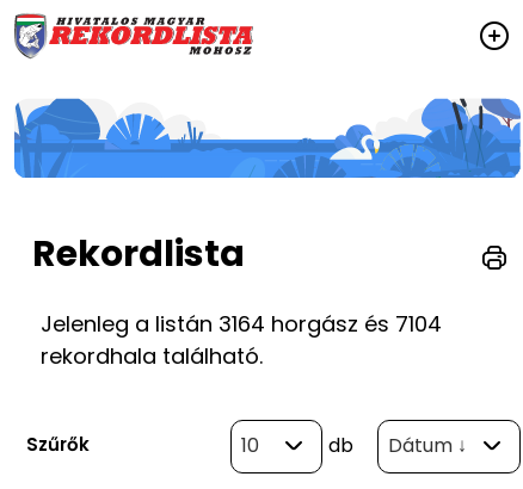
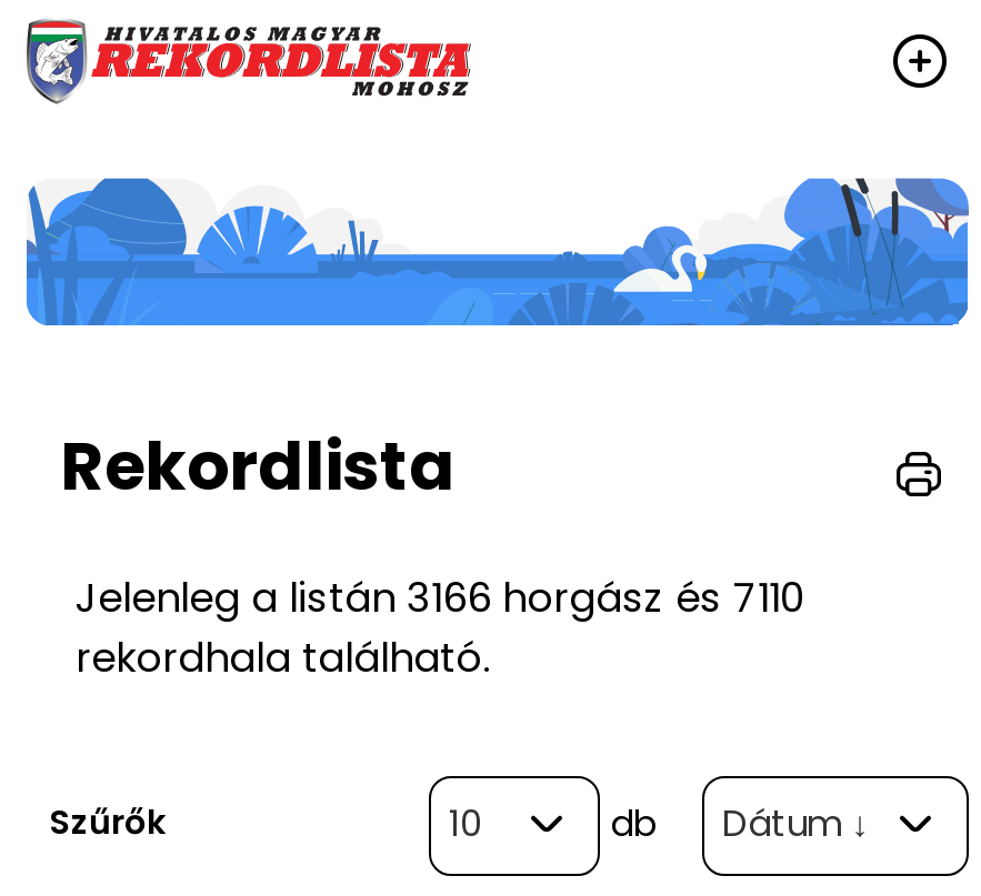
- Jelenleg a listán 3164 horgász és 7104
+ Jelenleg a listán 3166 horgász és 7110
